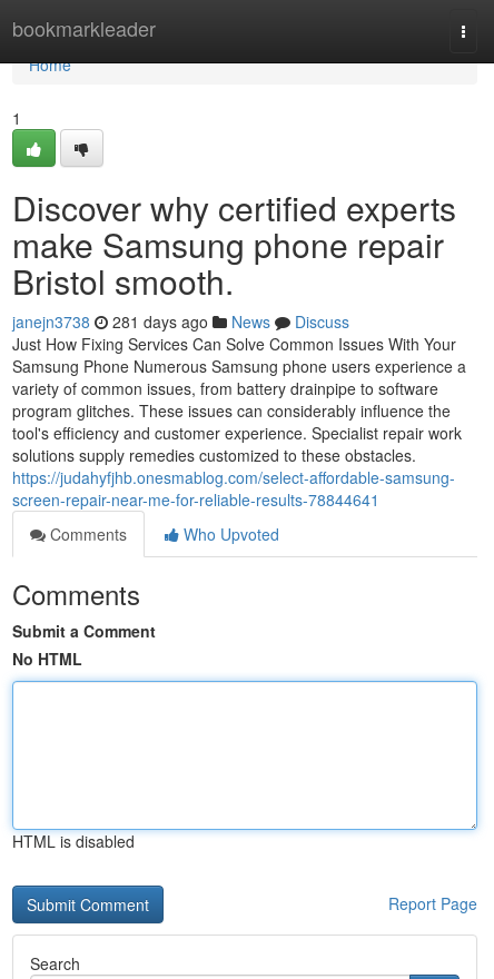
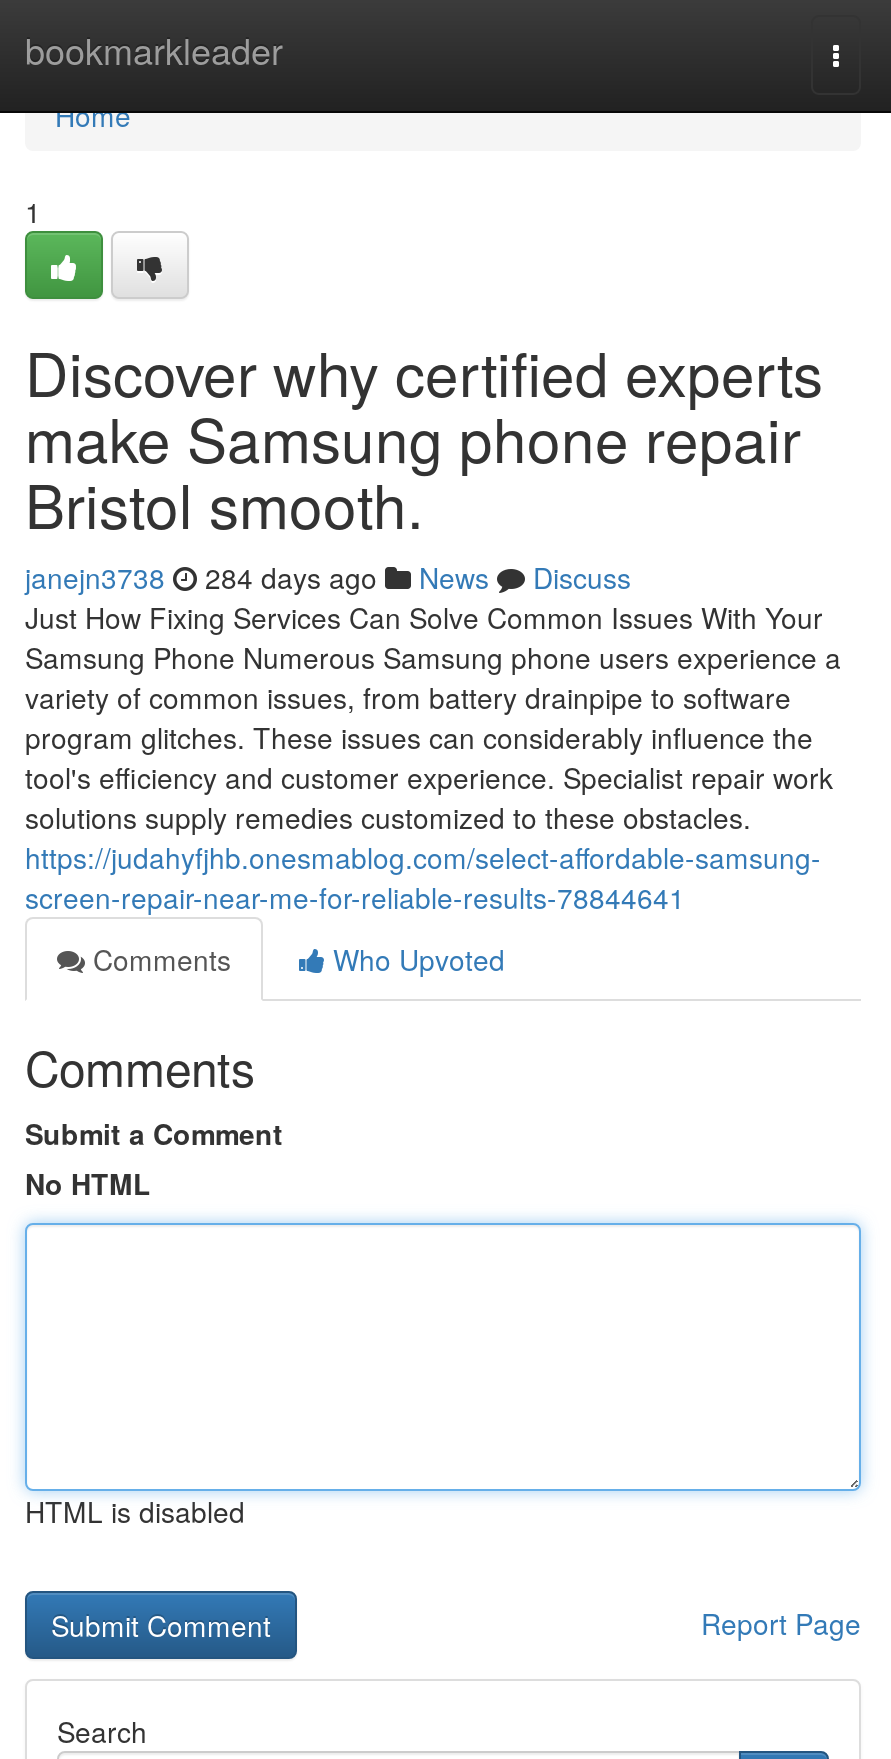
- janejn3738 281 days ago News Discuss
+ janejn3738 284 days ago News Discuss
